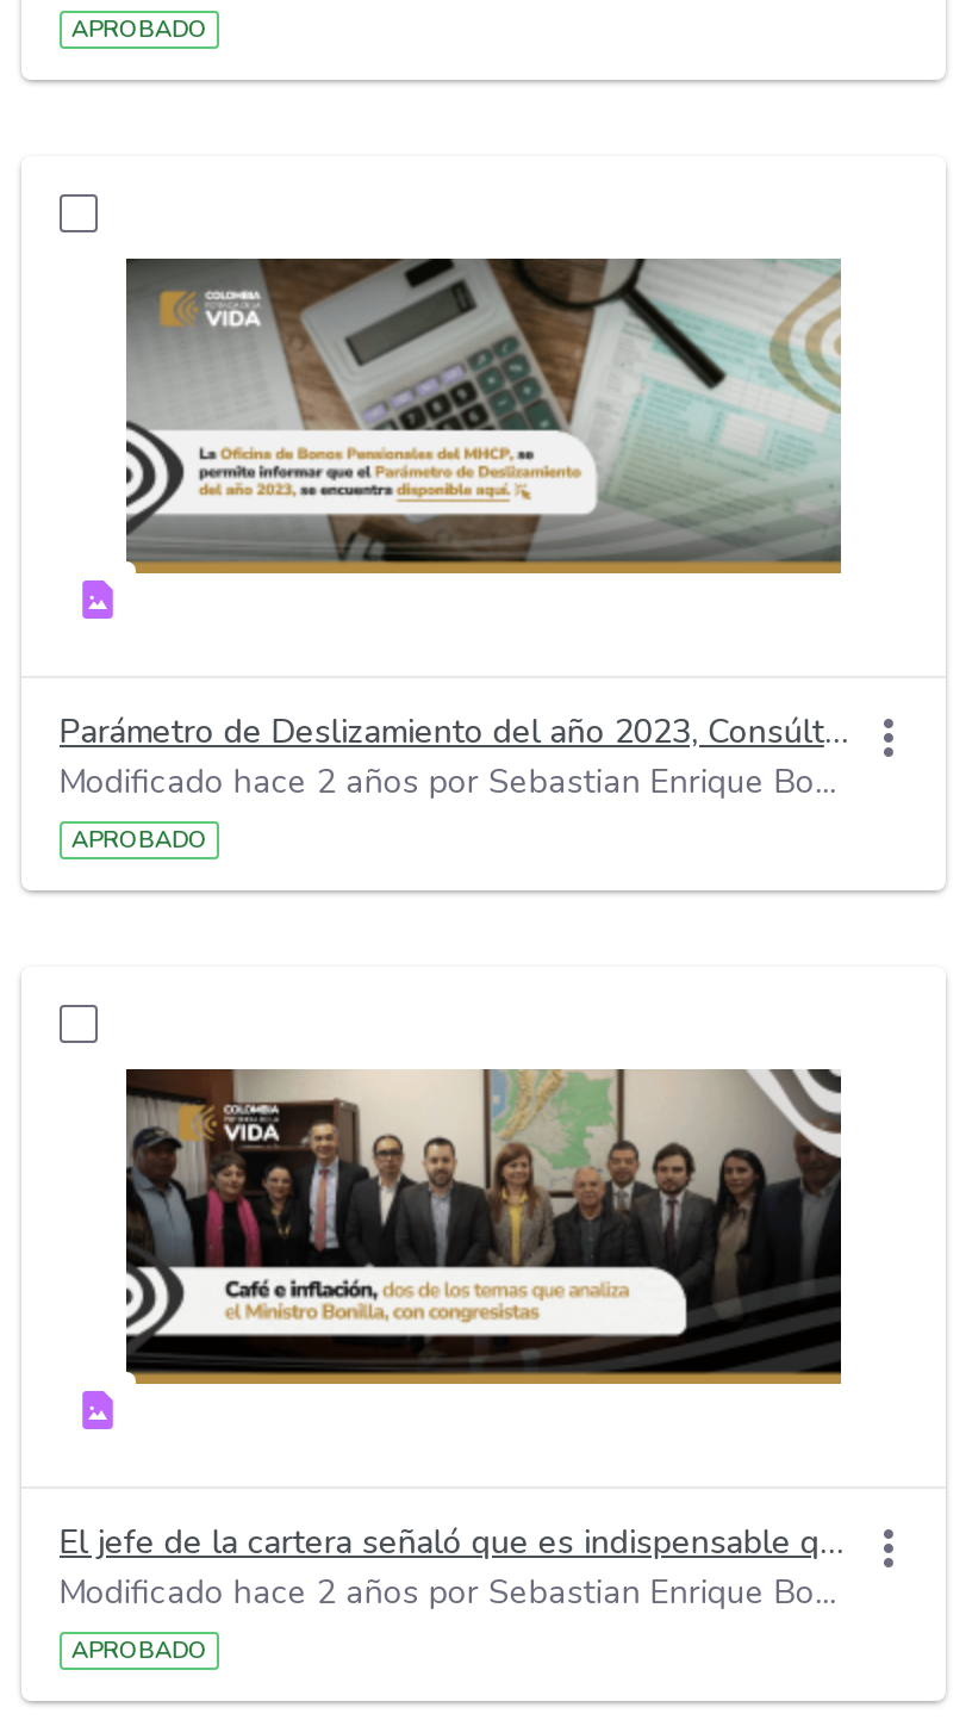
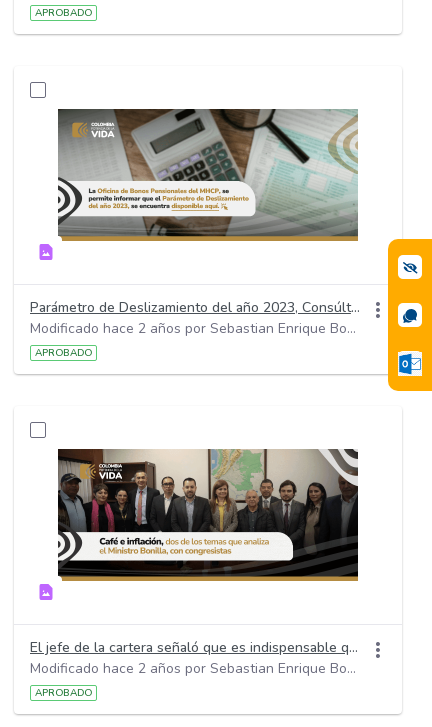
+ [image]
